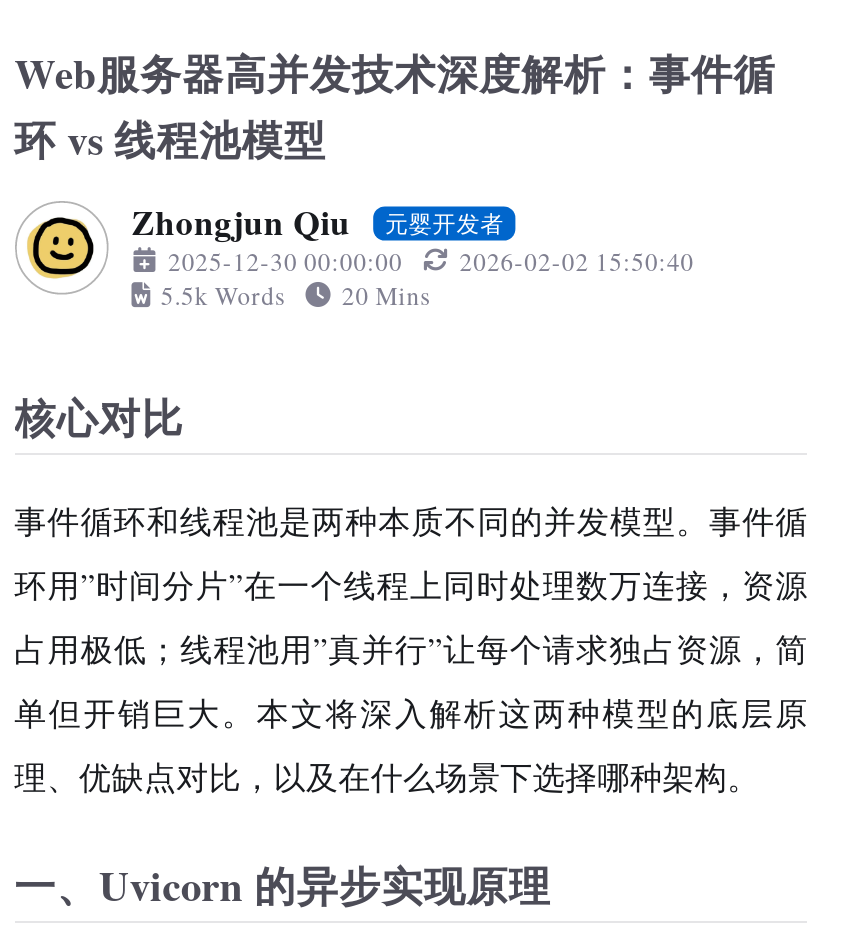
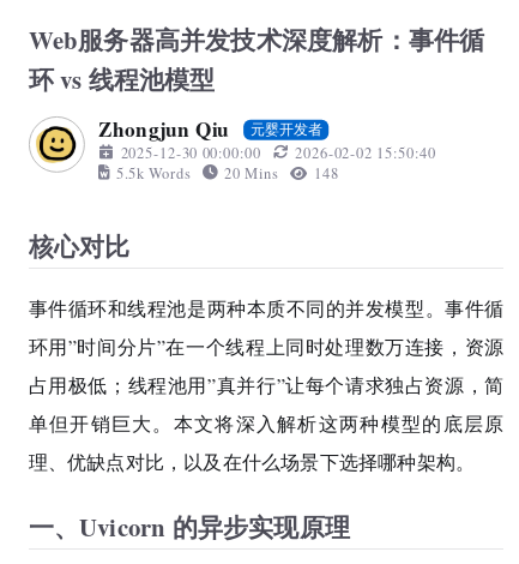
+ 148
